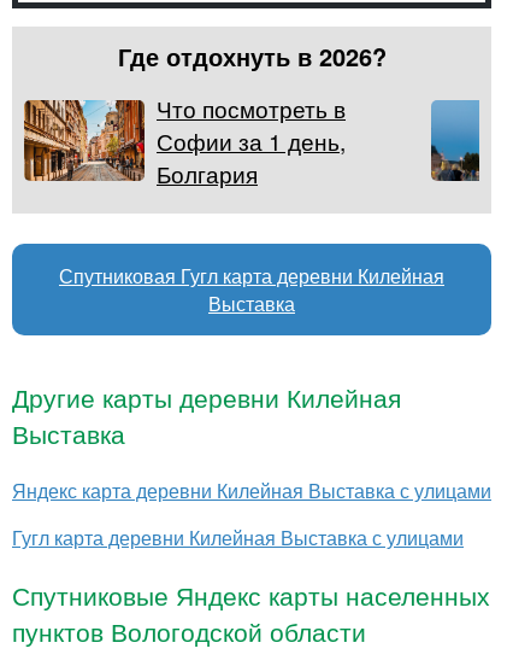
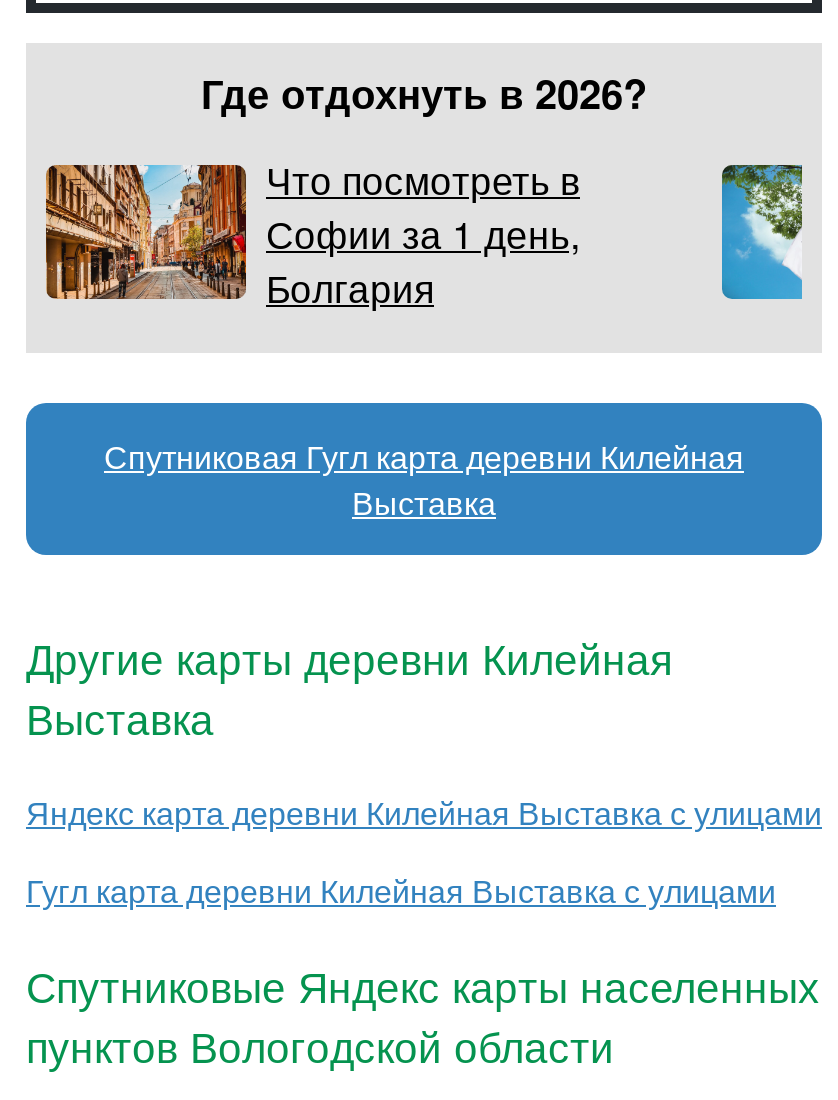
- [image]
+ [image]
